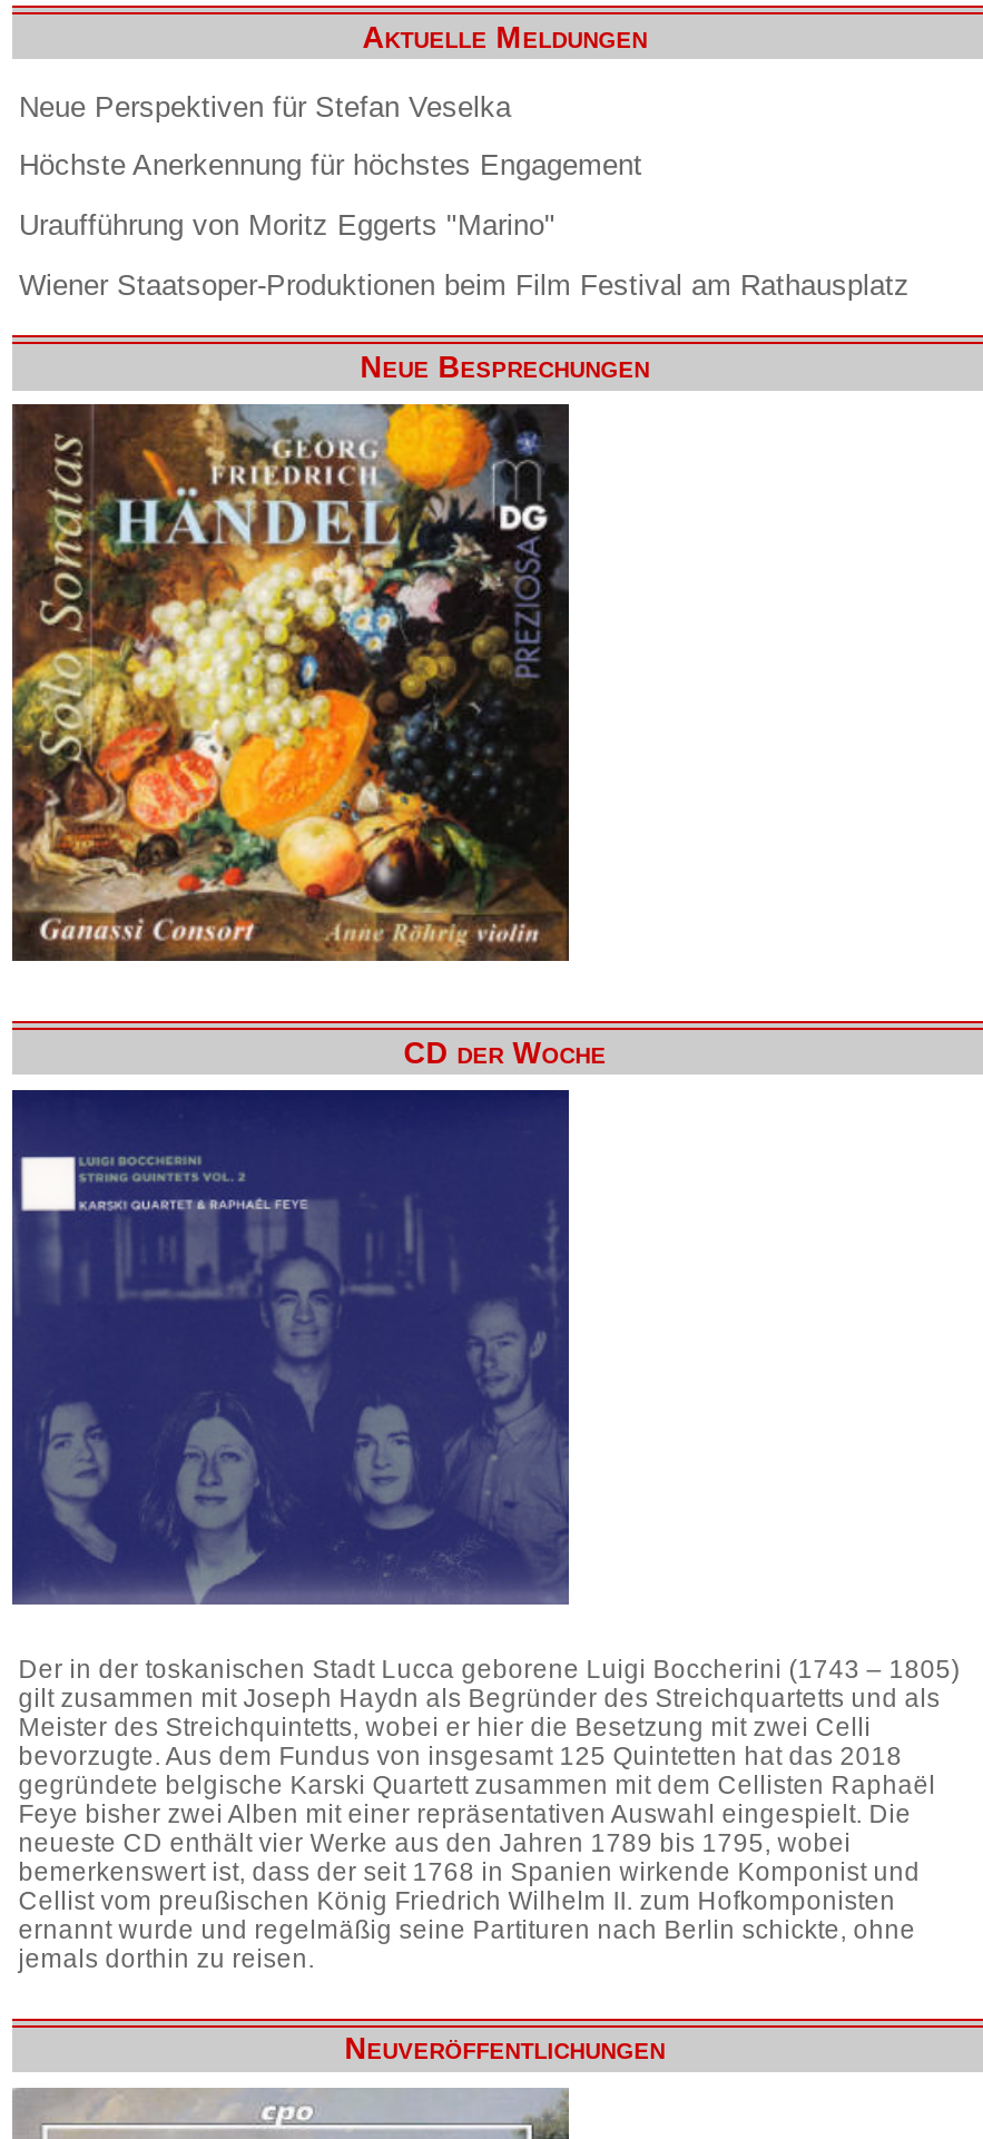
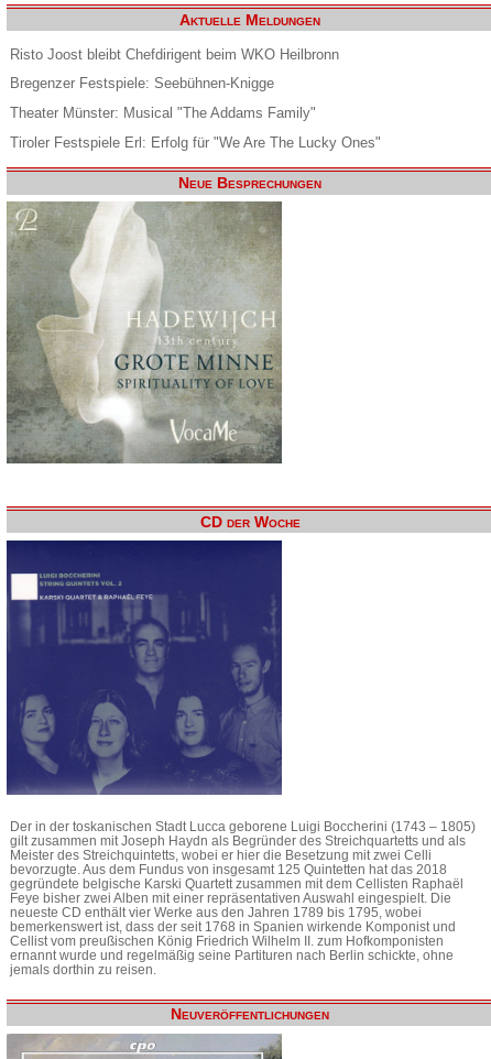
- Neue Perspektiven für Stefan Veselka
+ Risto Joost bleibt Chefdirigent beim WKO Heilbronn

- Höchste Anerkennung für höchstes Engagement
+ Bregenzer Festspiele: Seebühnen-Knigge

- Uraufführung von Moritz Eggerts "Marino"
+ Theater Münster: Musical "The Addams Family"

- Wiener Staatsoper-Produktionen beim Film Festival am Rathausplatz
+ Tiroler Festspiele Erl: Erfolg für "We Are The Lucky Ones"

- [image]
+ [image]
